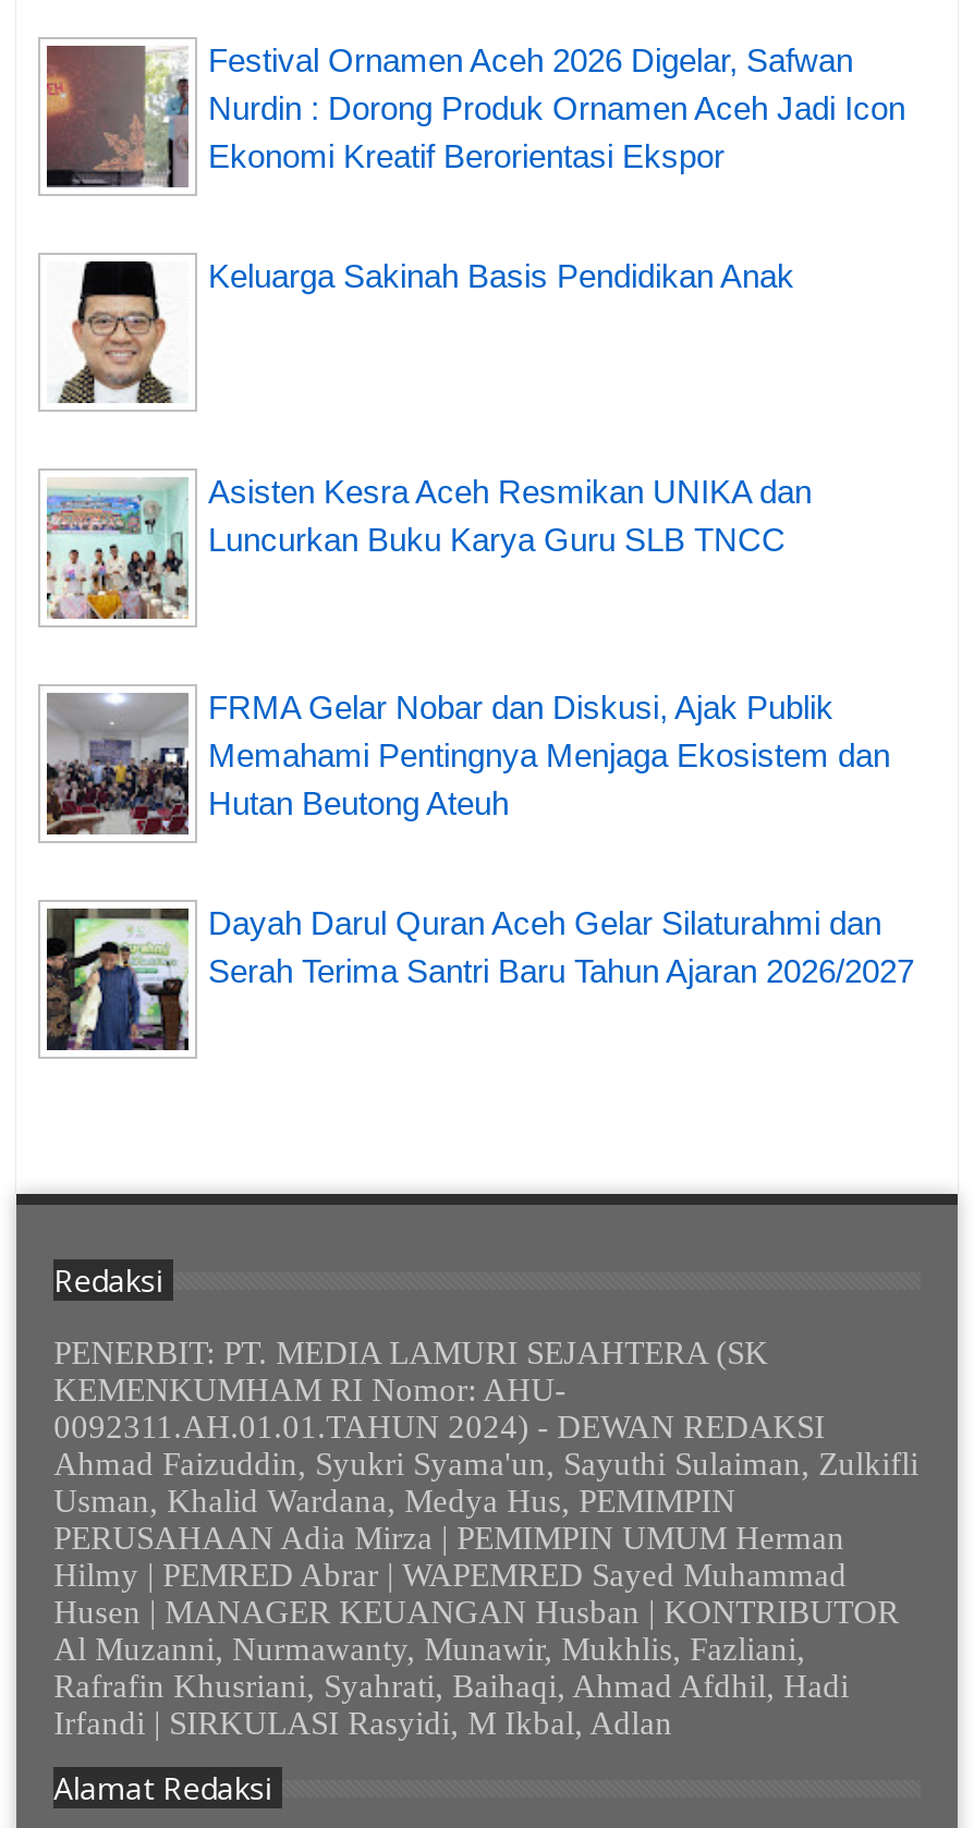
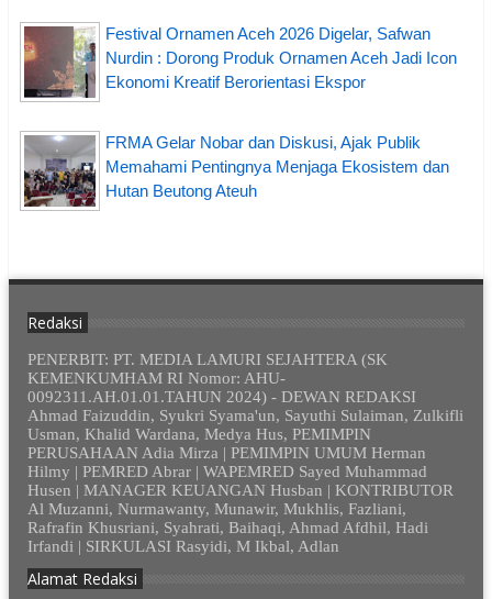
- [image]
- Keluarga Sakinah Basis Pendidikan Anak

- [image]
- Asisten Kesra Aceh Resmikan UNIKA dan
- Luncurkan Buku Karya Guru SLB TNCC

- [image]
- Dayah Darul Quran Aceh Gelar Silaturahmi dan
- Serah Terima Santri Baru Tahun Ajaran 2026/2027
